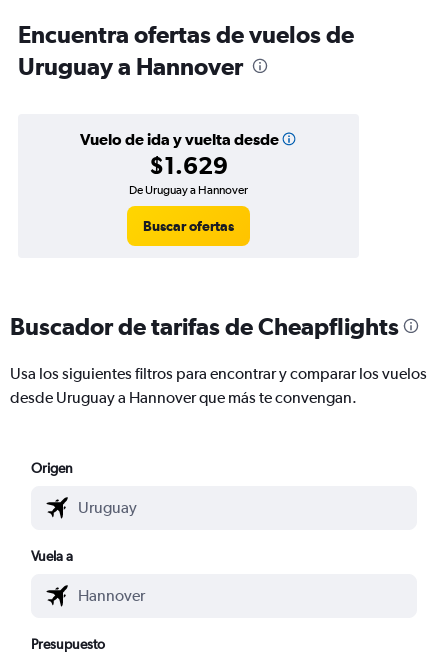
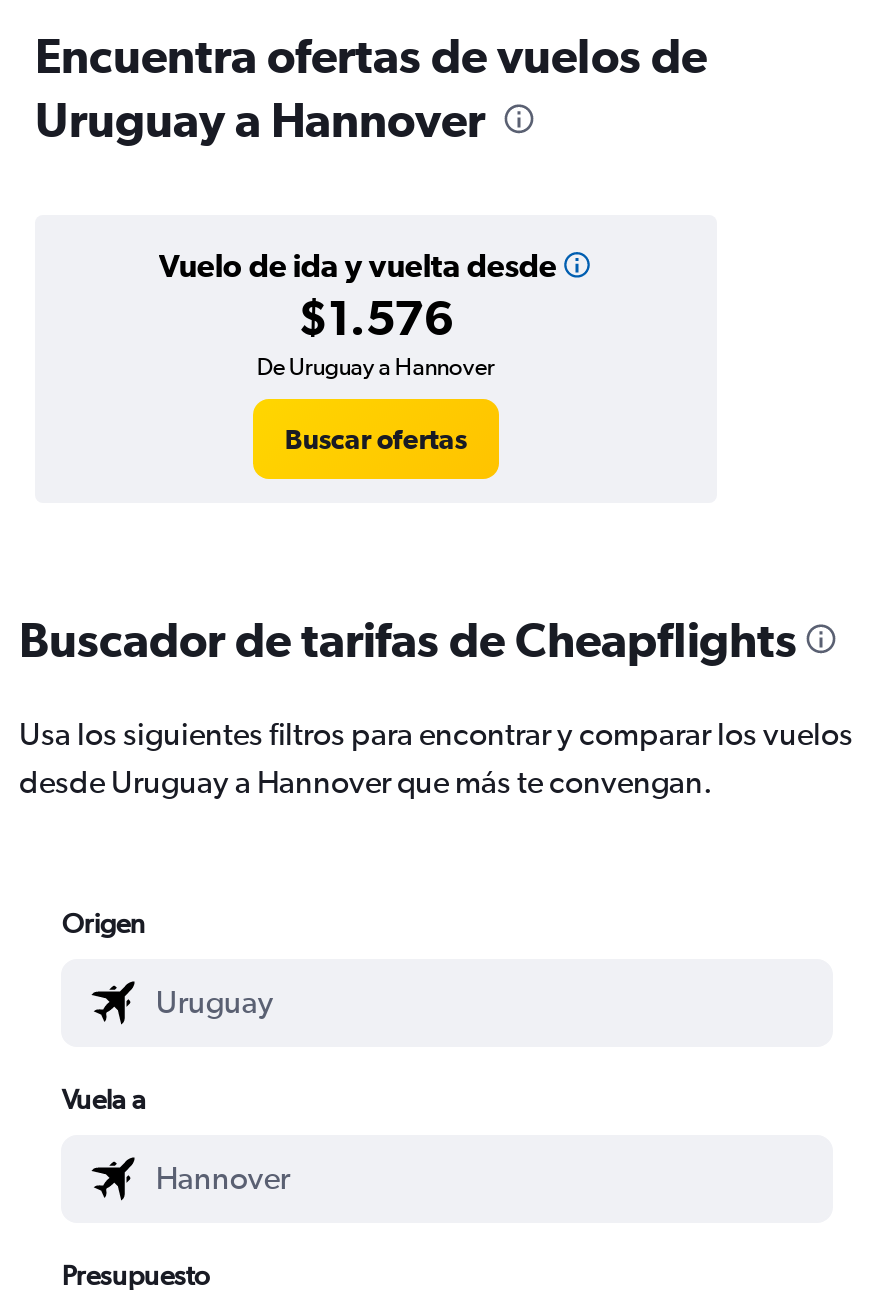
- $1.629
+ $1.576
